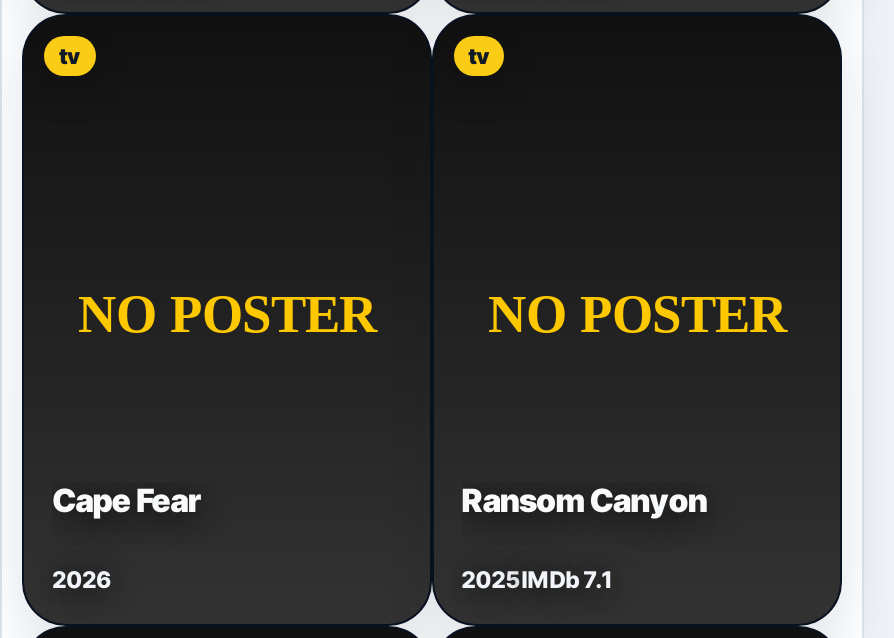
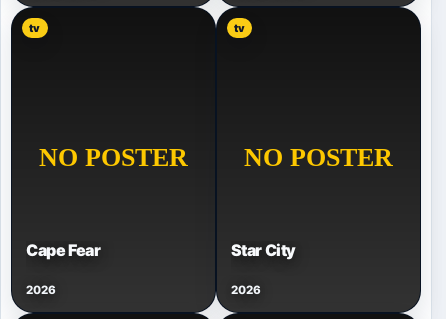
- Ransom Canyon
+ Star City

- 2025IMDb 7.1
+ 2026
